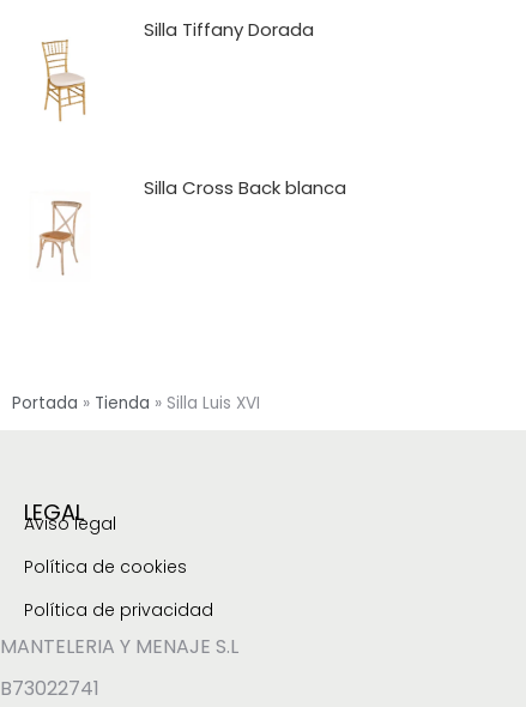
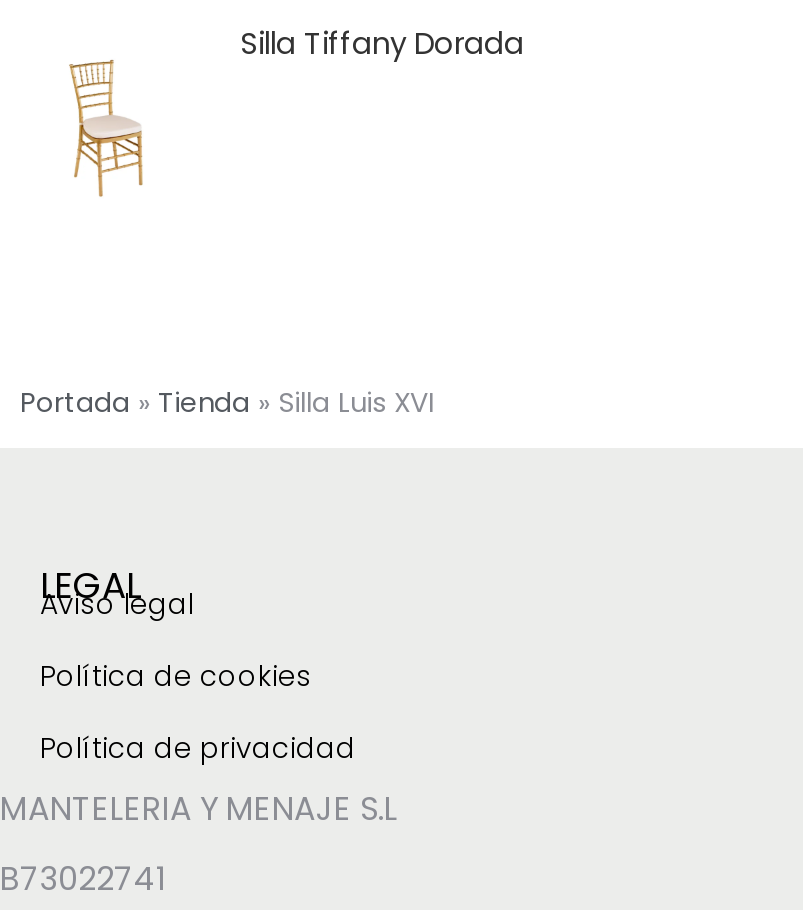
- Silla Cross Back blanca

- [image]
